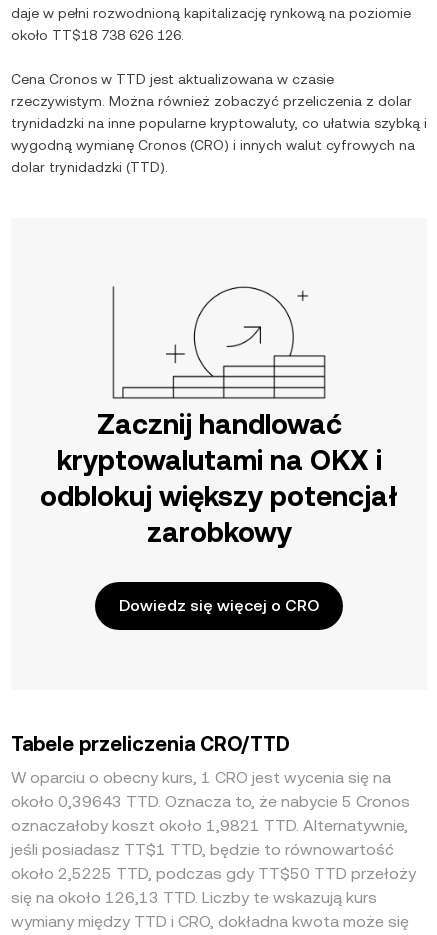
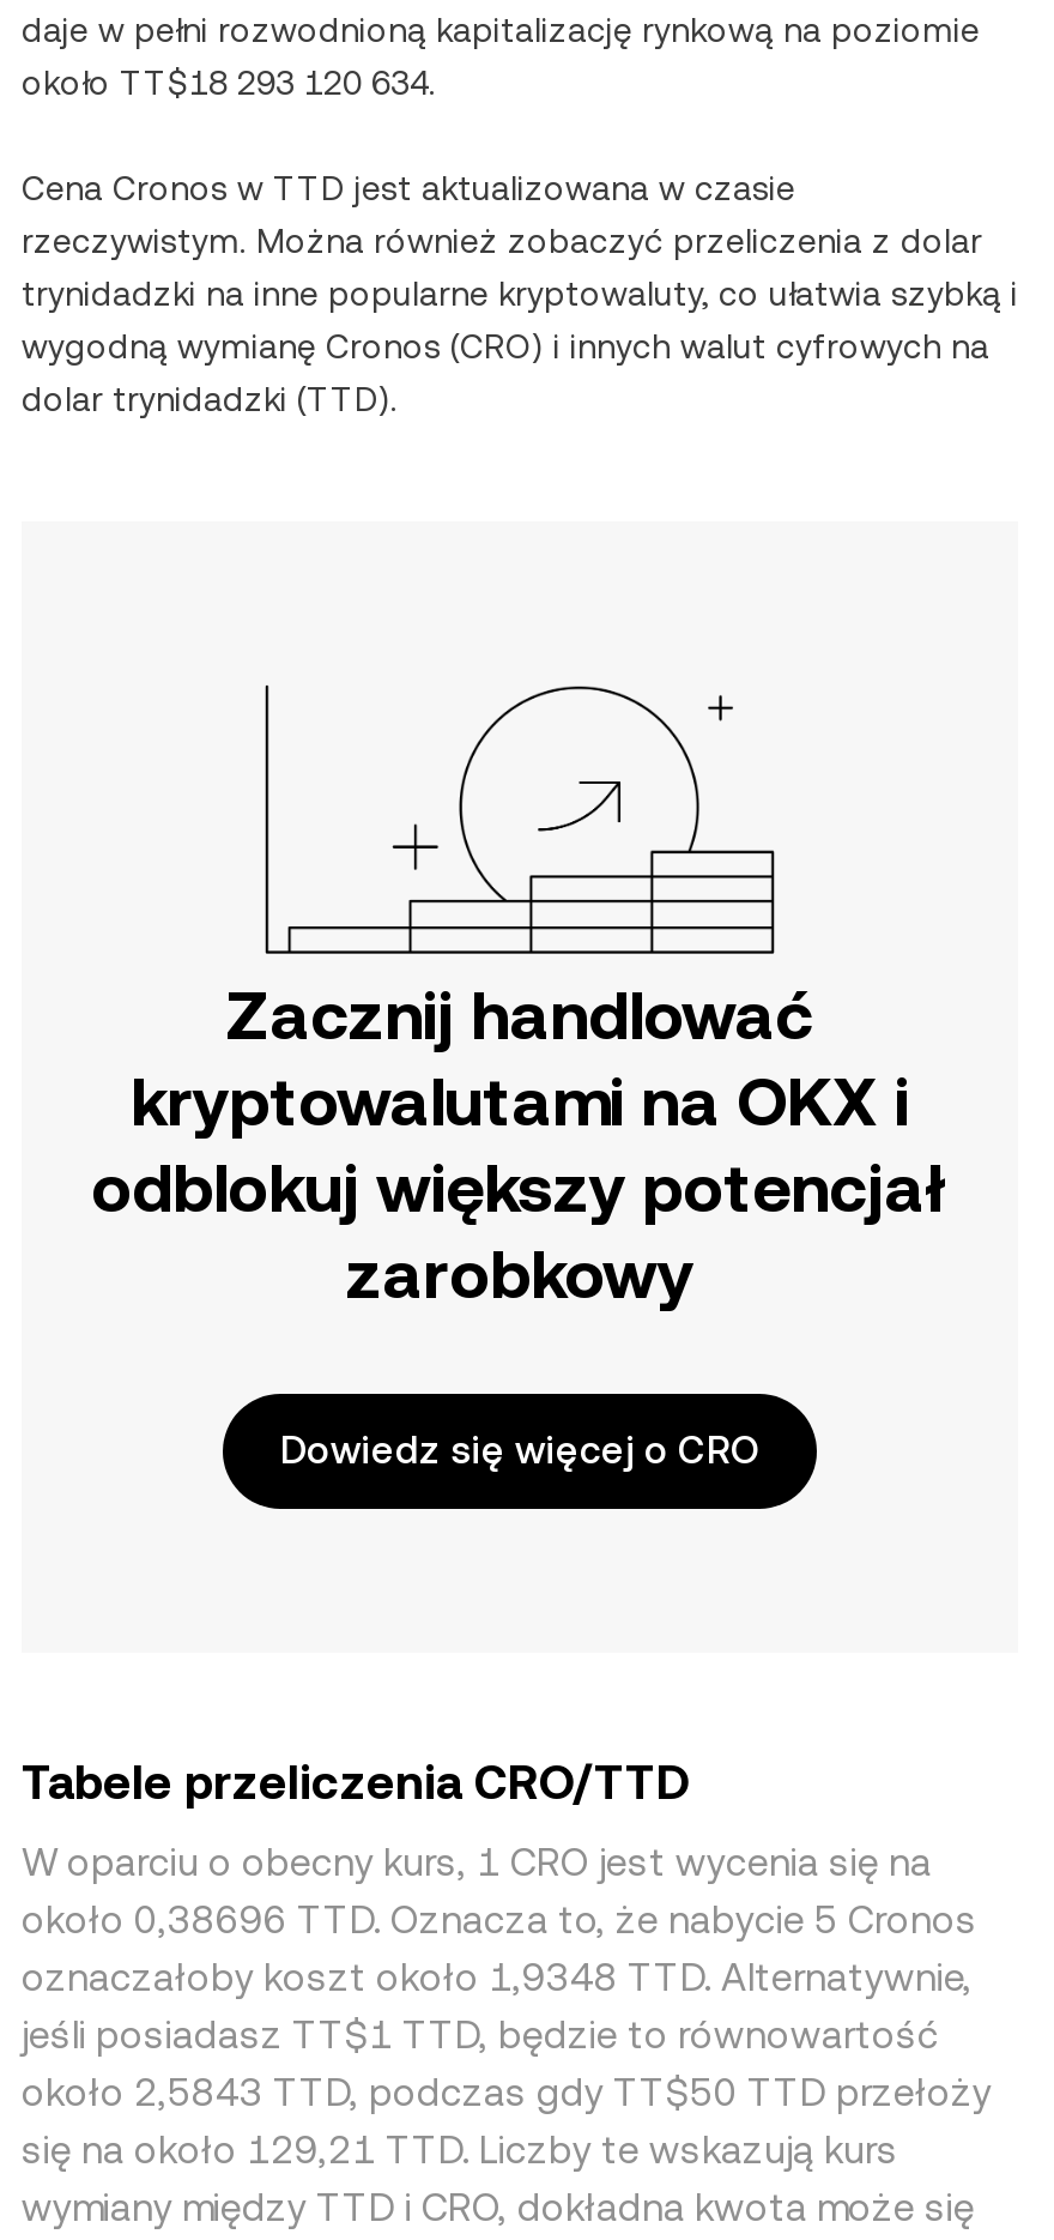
- około TT$18 738 626 126.
+ około TT$18 293 120 634.

- około 0,39643 TTD. Oznacza to, że nabycie 5 Cronos
+ około 0,38696 TTD. Oznacza to, że nabycie 5 Cronos

- oznaczałoby koszt około 1,9821 TTD. Alternatywnie,
+ oznaczałoby koszt około 1,9348 TTD. Alternatywnie,

- około 2,5225 TTD, podczas gdy TT$50 TTD przełoży
+ około 2,5843 TTD, podczas gdy TT$50 TTD przełoży

- się na około 126,13 TTD. Liczby te wskazują kurs
+ się na około 129,21 TTD. Liczby te wskazują kurs
